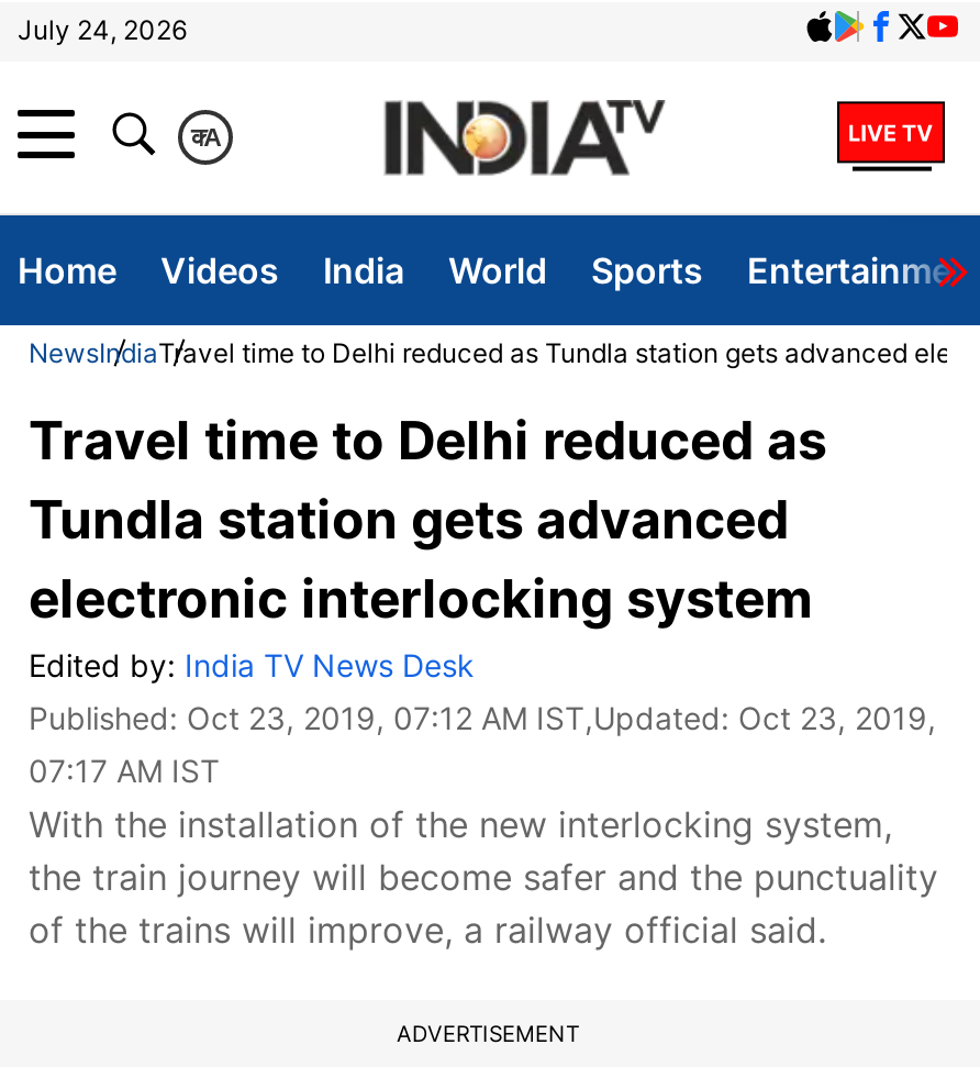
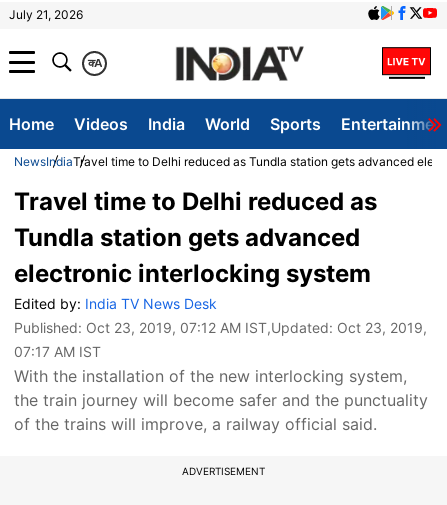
- July 24, 2026
+ July 21, 2026
